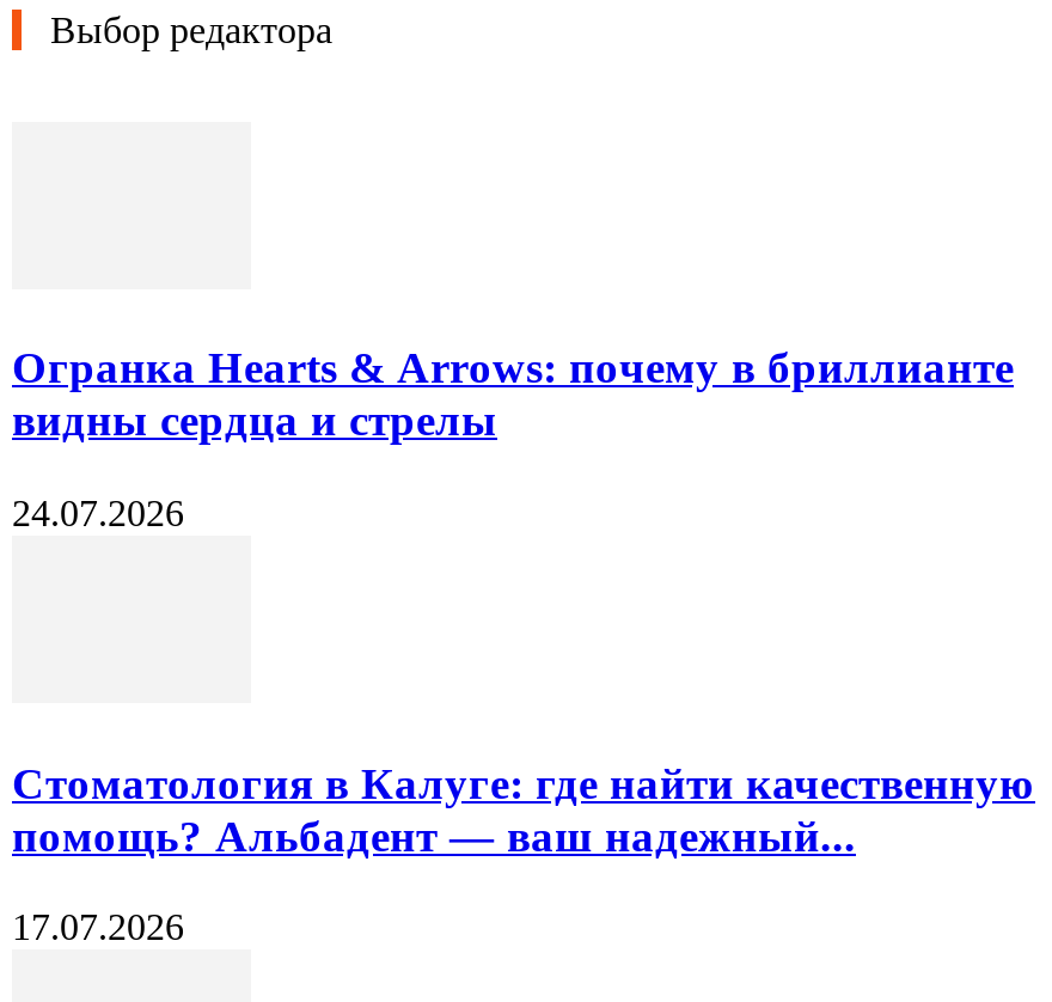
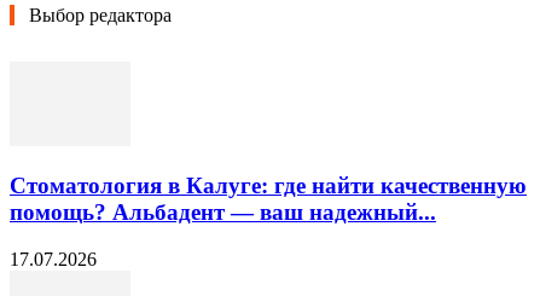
- Огранка Hearts & Arrows: почему в бриллианте
- видны сердца и стрелы
- 24.07.2026
